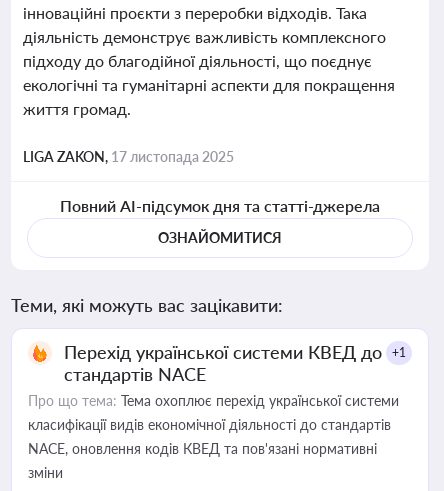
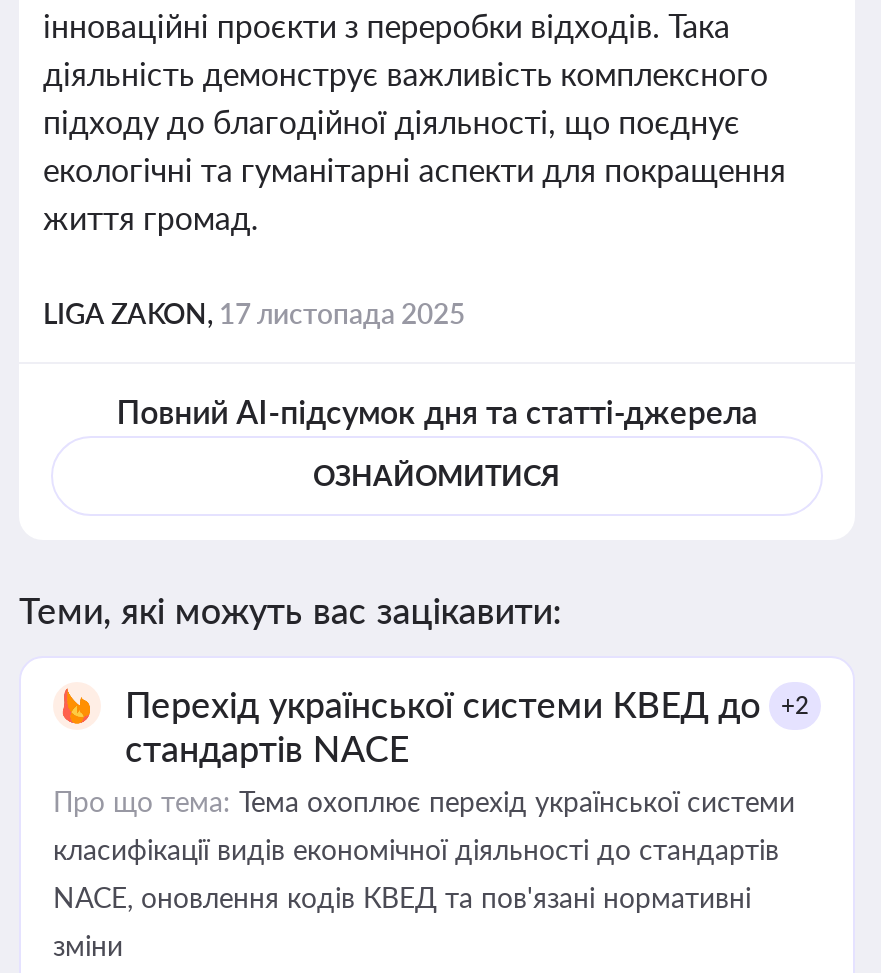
- Перехід української системи КВЕД до +1
+ Перехід української системи КВЕД до +2
